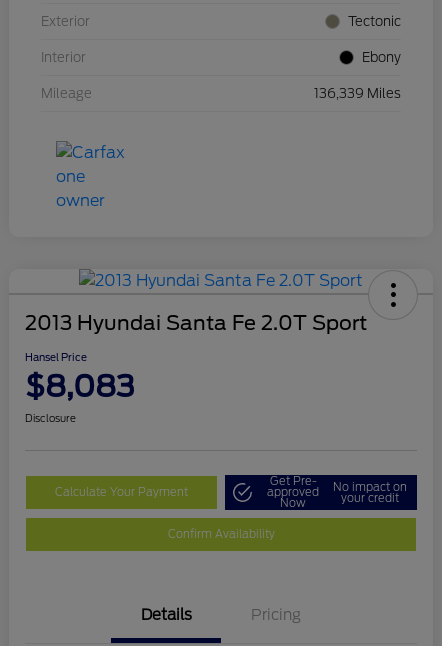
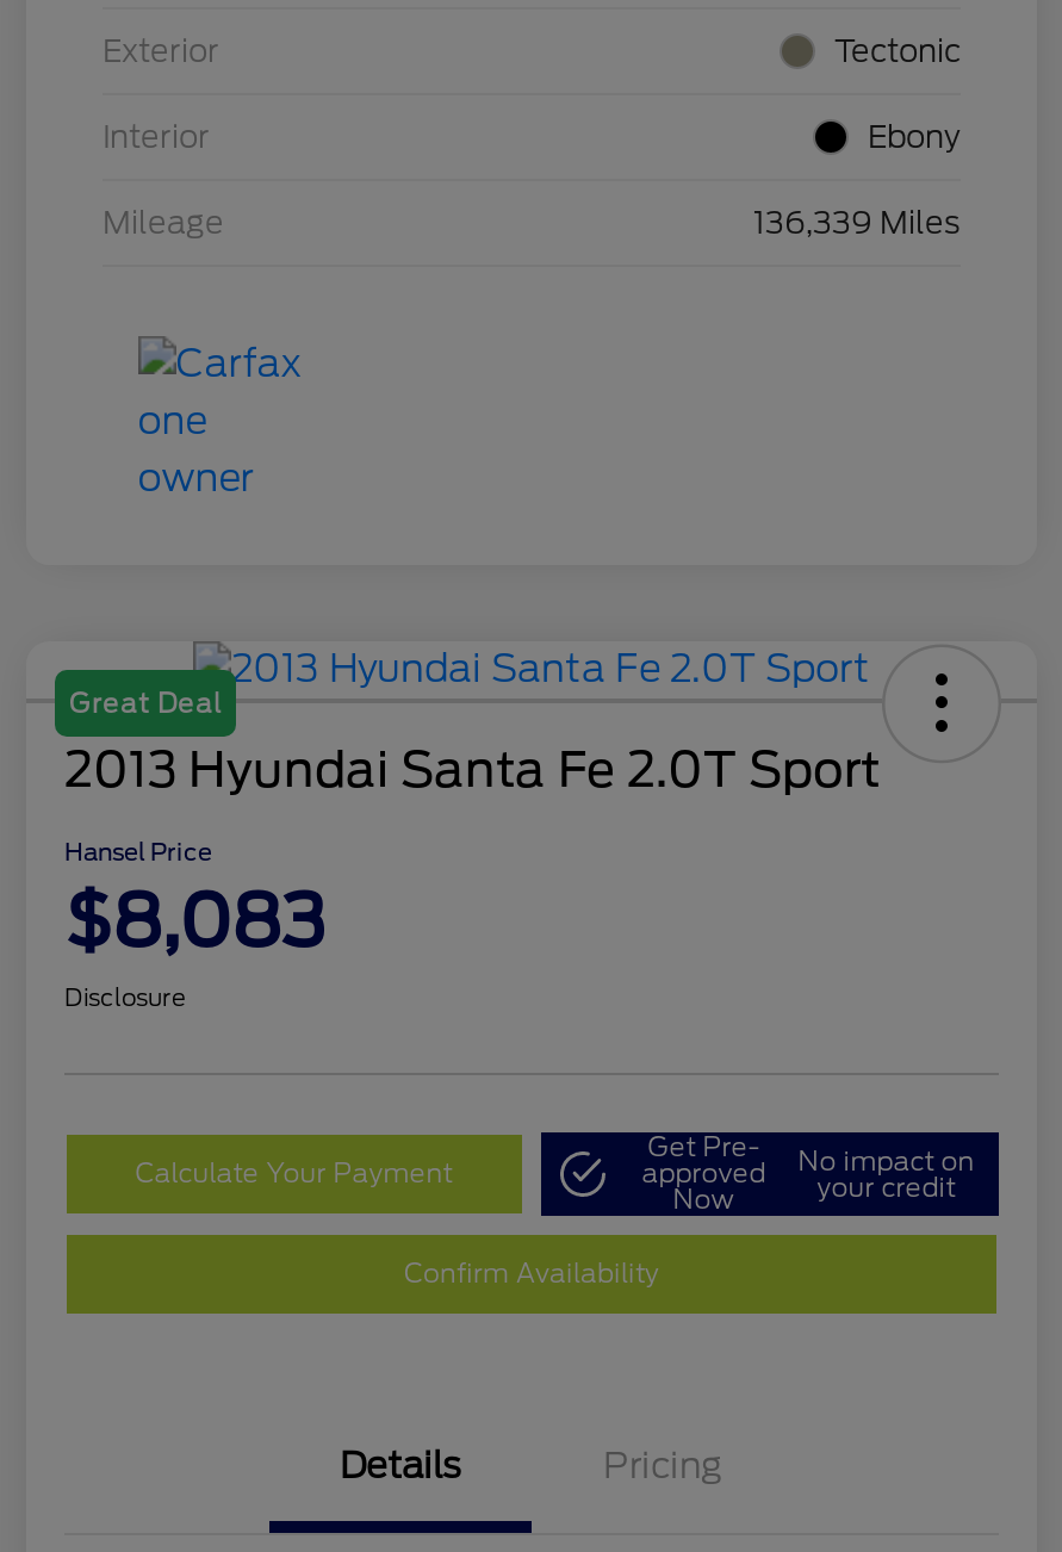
+ Great Deal
